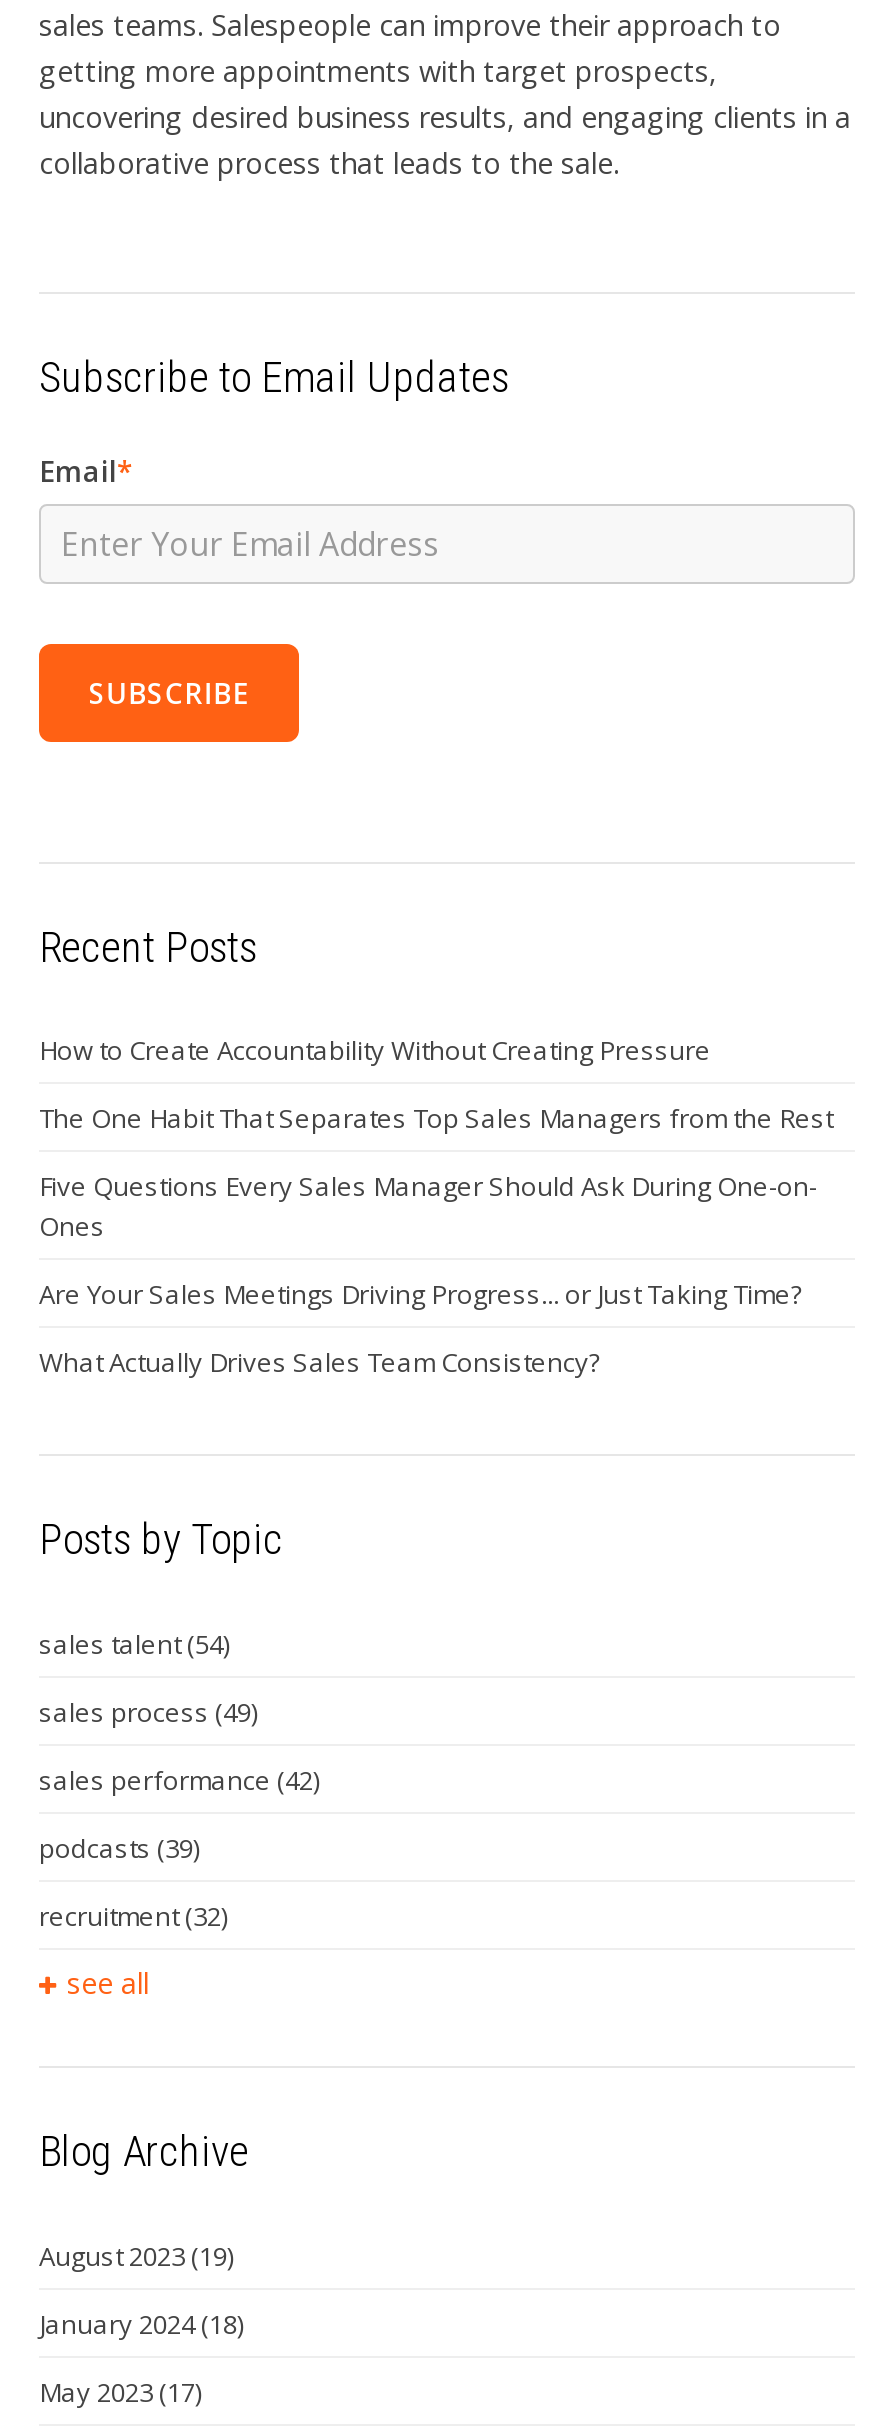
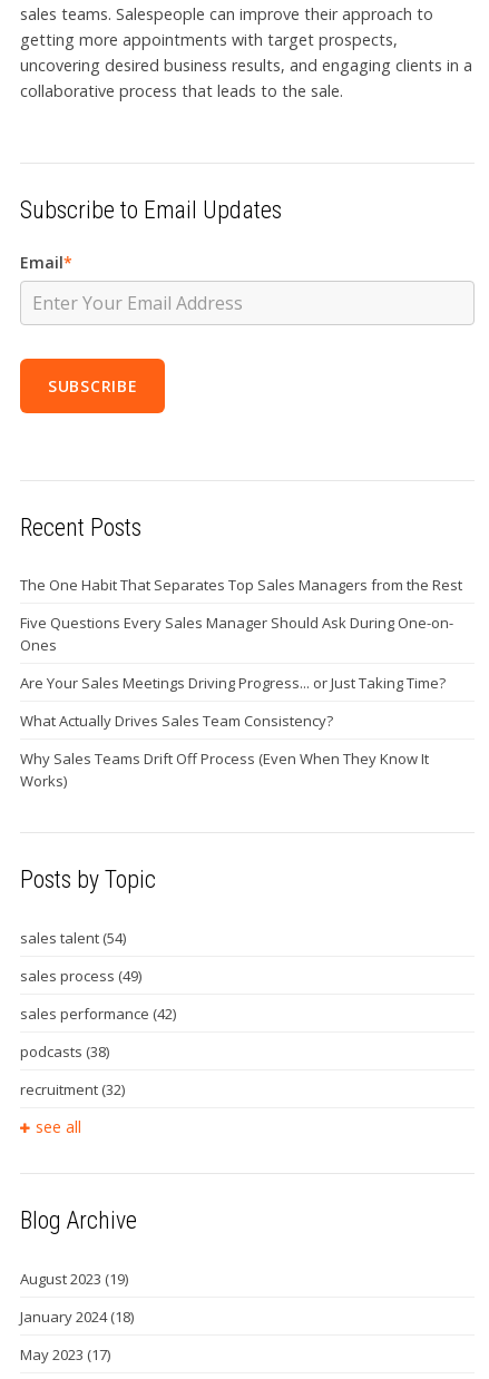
- How to Create Accountability Without Creating Pressure

moved up: The One Habit That Separates Top Sales Managers from the Rest | Five Questions Every Sales Manager Should Ask During One-on- | Ones | Are Your Sales Meetings Driving Progress... or Just Taking Time? | What Actually Drives Sales Team Consistency?

+ Why Sales Teams Drift Off Process (Even When They Know It
+ Works)

- podcasts (39)
+ podcasts (38)
